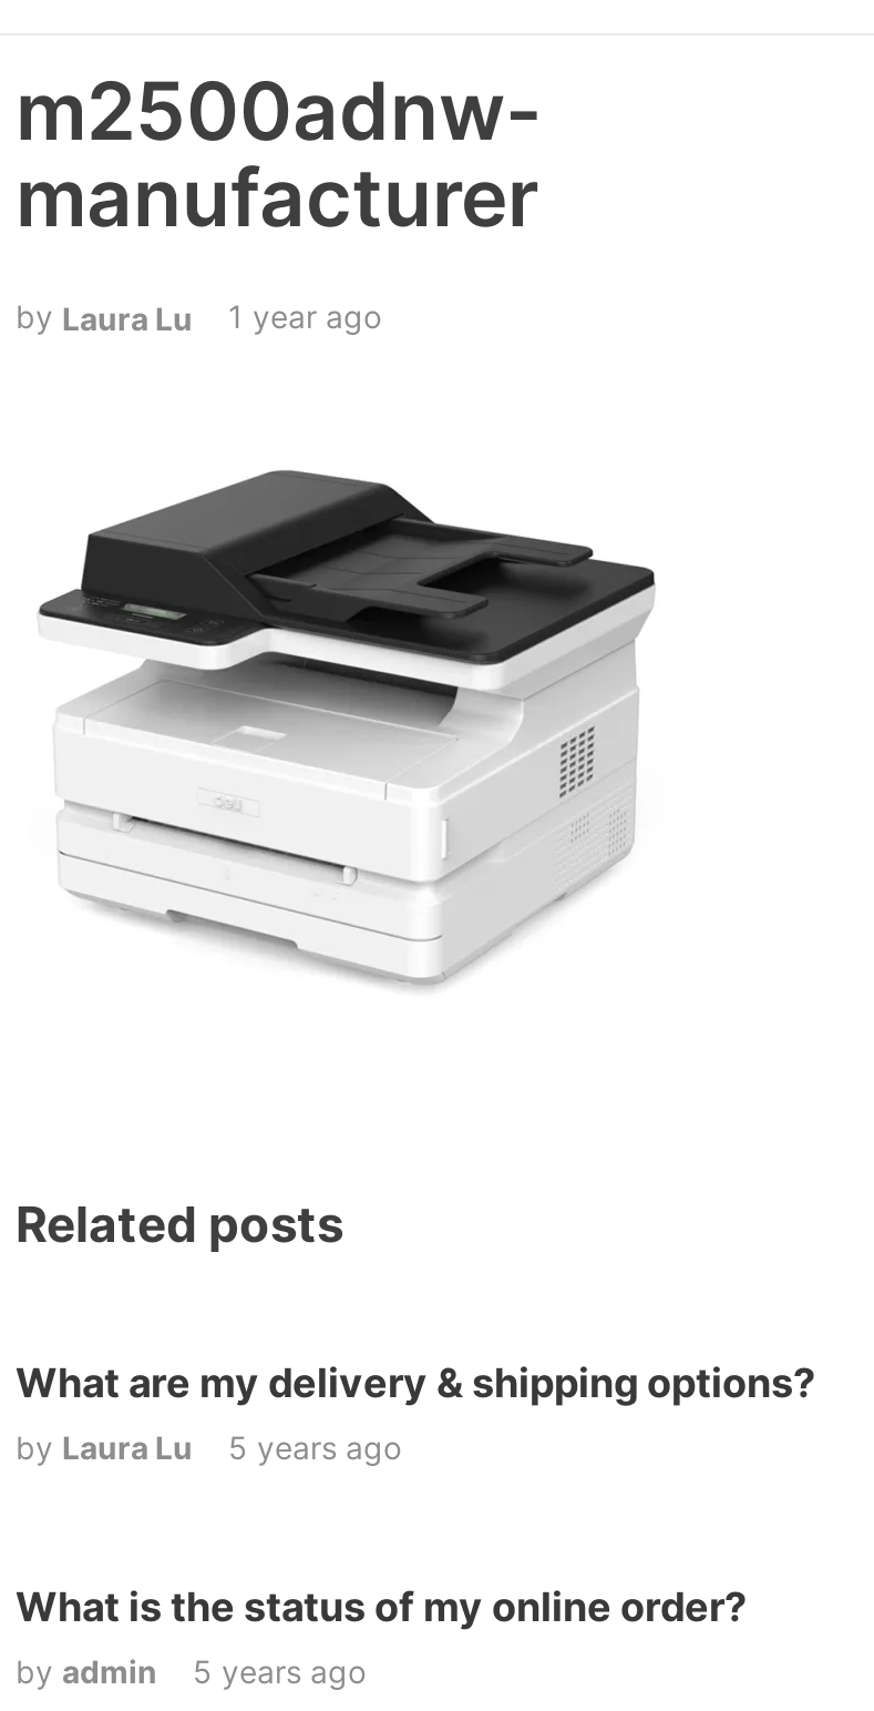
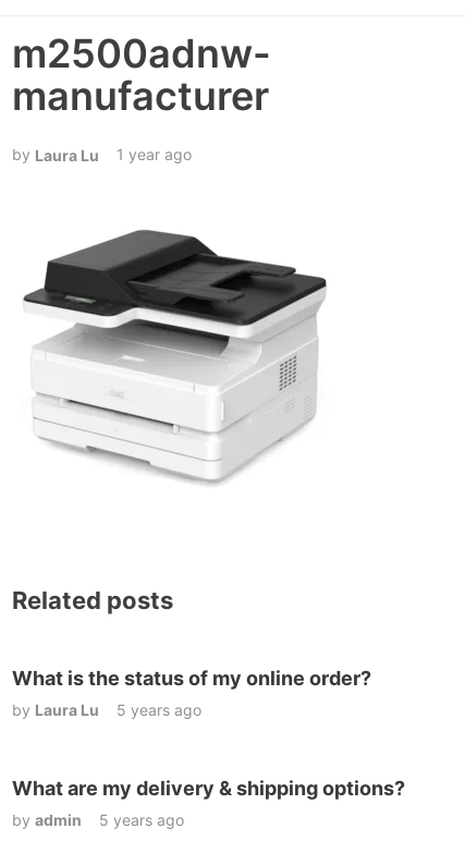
moved down: What are my delivery & shipping options?

moved up: What is the status of my online order?
